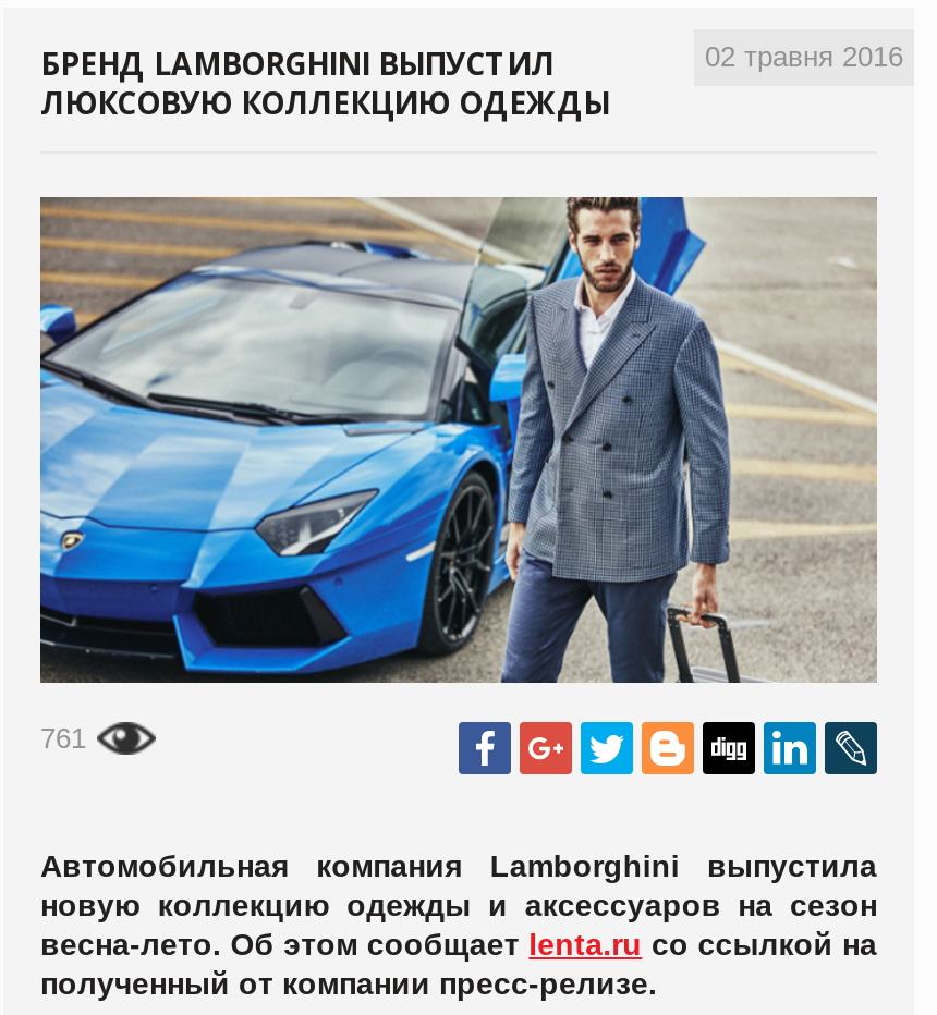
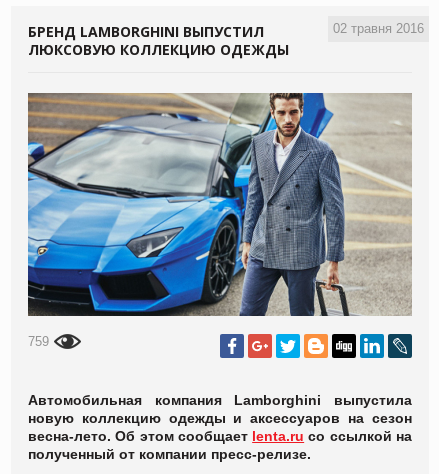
- 761
+ 759
